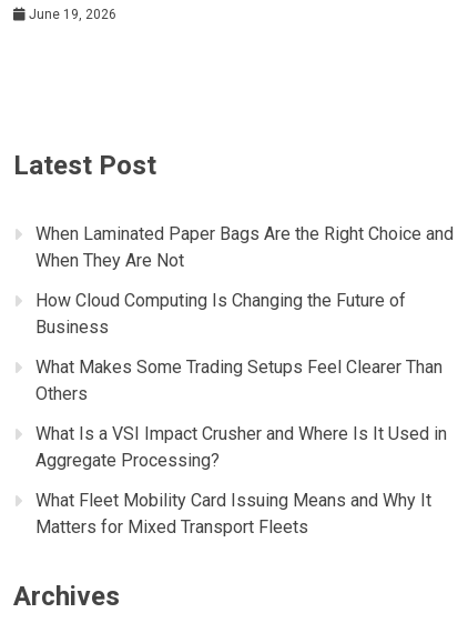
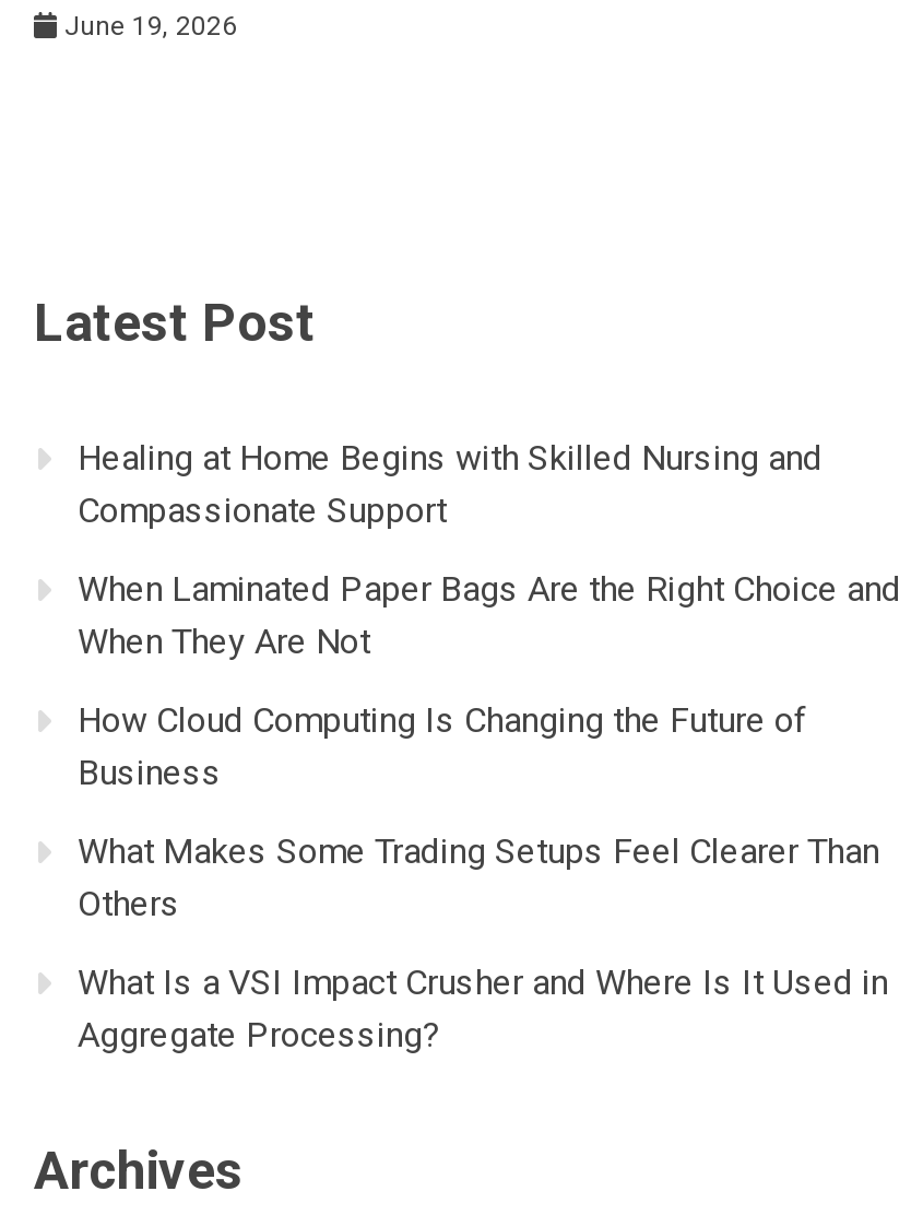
+ Healing at Home Begins with Skilled Nursing and
+ Compassionate Support

moved down: When Laminated Paper Bags Are the Right Choice and | When They Are Not | How Cloud Computing Is Changing the Future of | Business | What Makes Some Trading Setups Feel Clearer Than | Others | What Is a VSI Impact Crusher and Where Is It Used in | Aggregate Processing?

- What Fleet Mobility Card Issuing Means and Why It
- Matters for Mixed Transport Fleets
